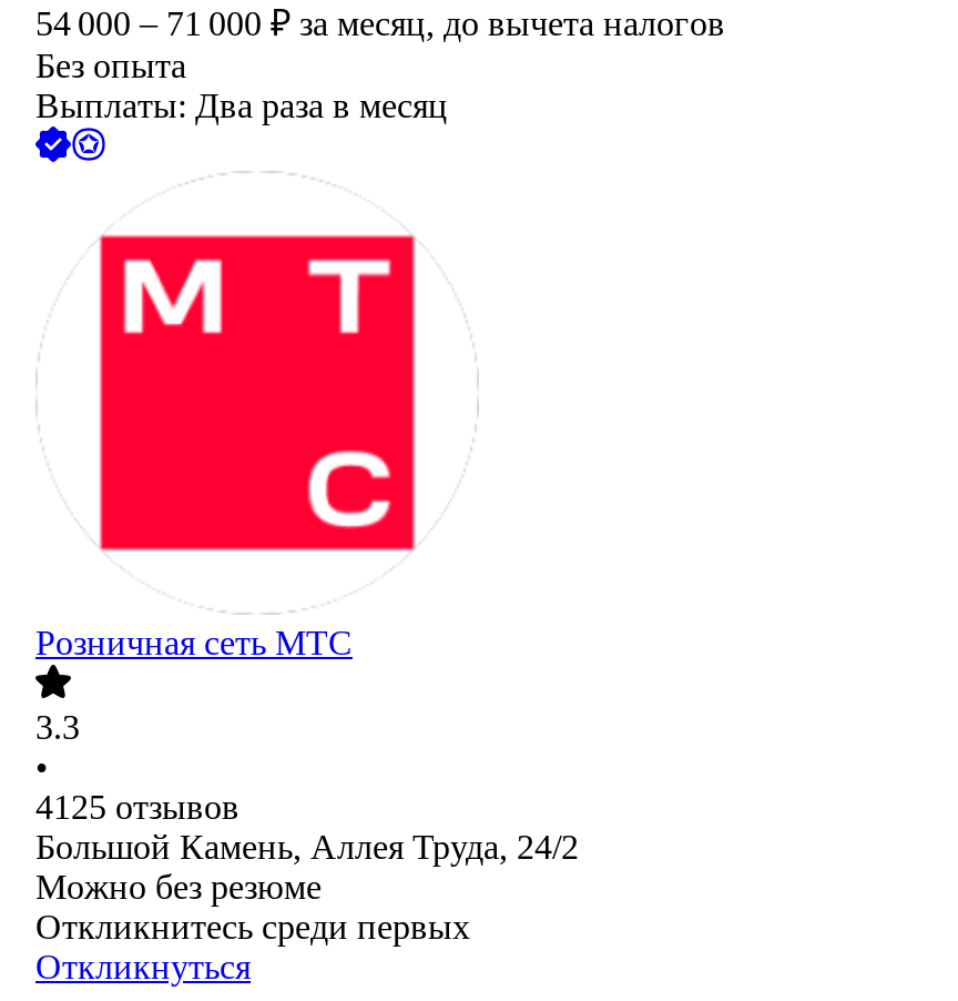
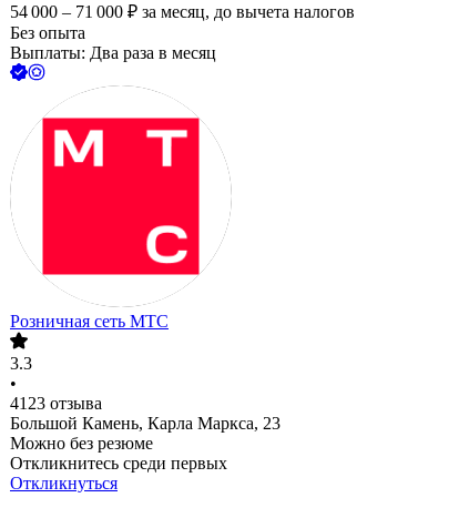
- 4125 отзывов
- Большой Камень, Аллея Труда, 24/2
+ 4123 отзыва
+ Большой Камень, Карла Маркса, 23
